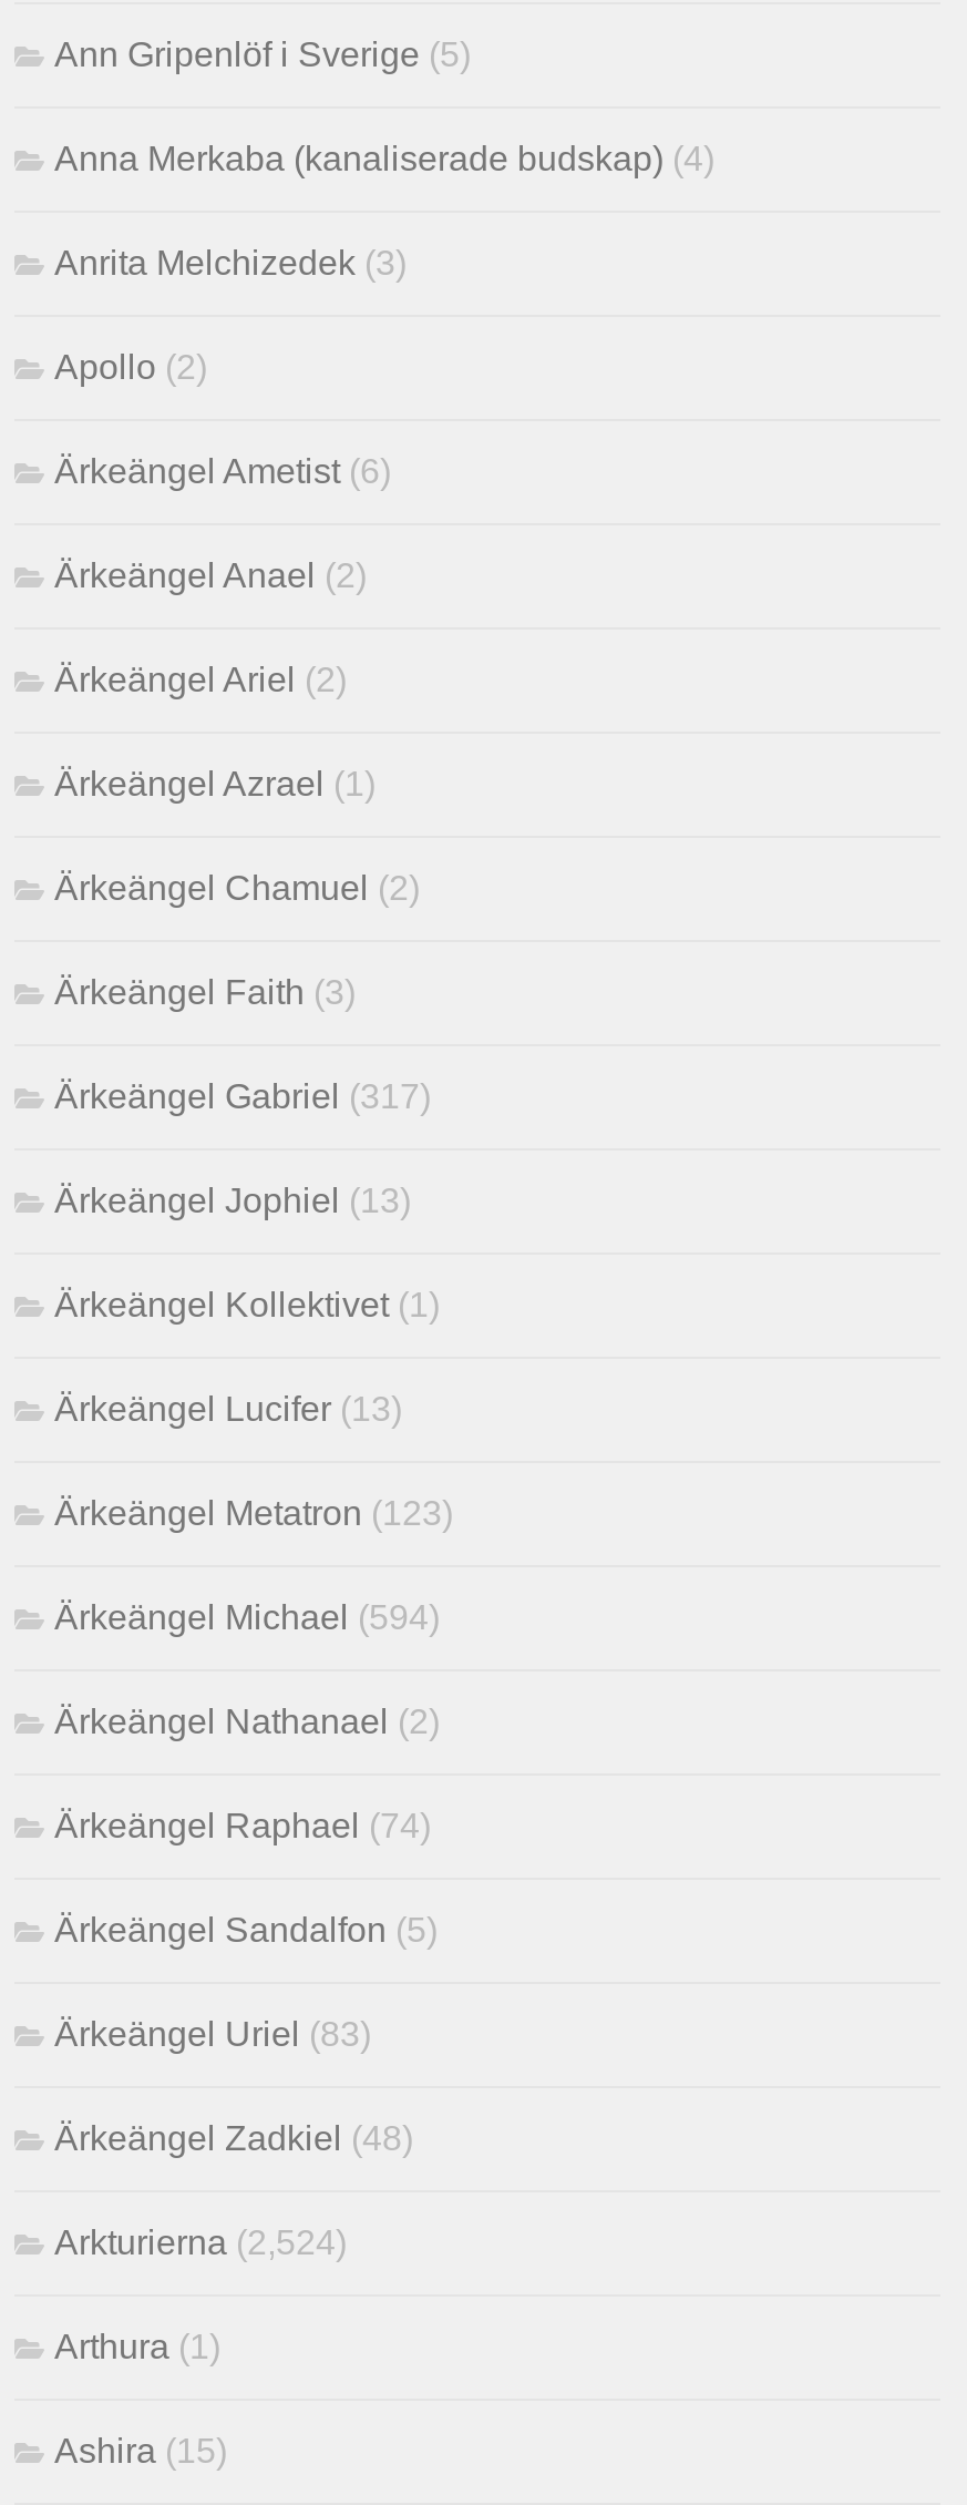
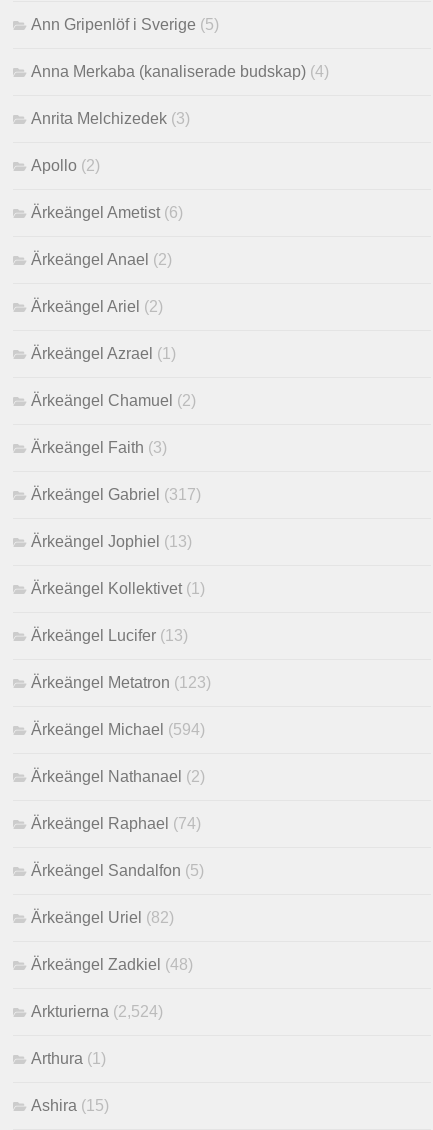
- Ärkeängel Uriel (83)
+ Ärkeängel Uriel (82)
